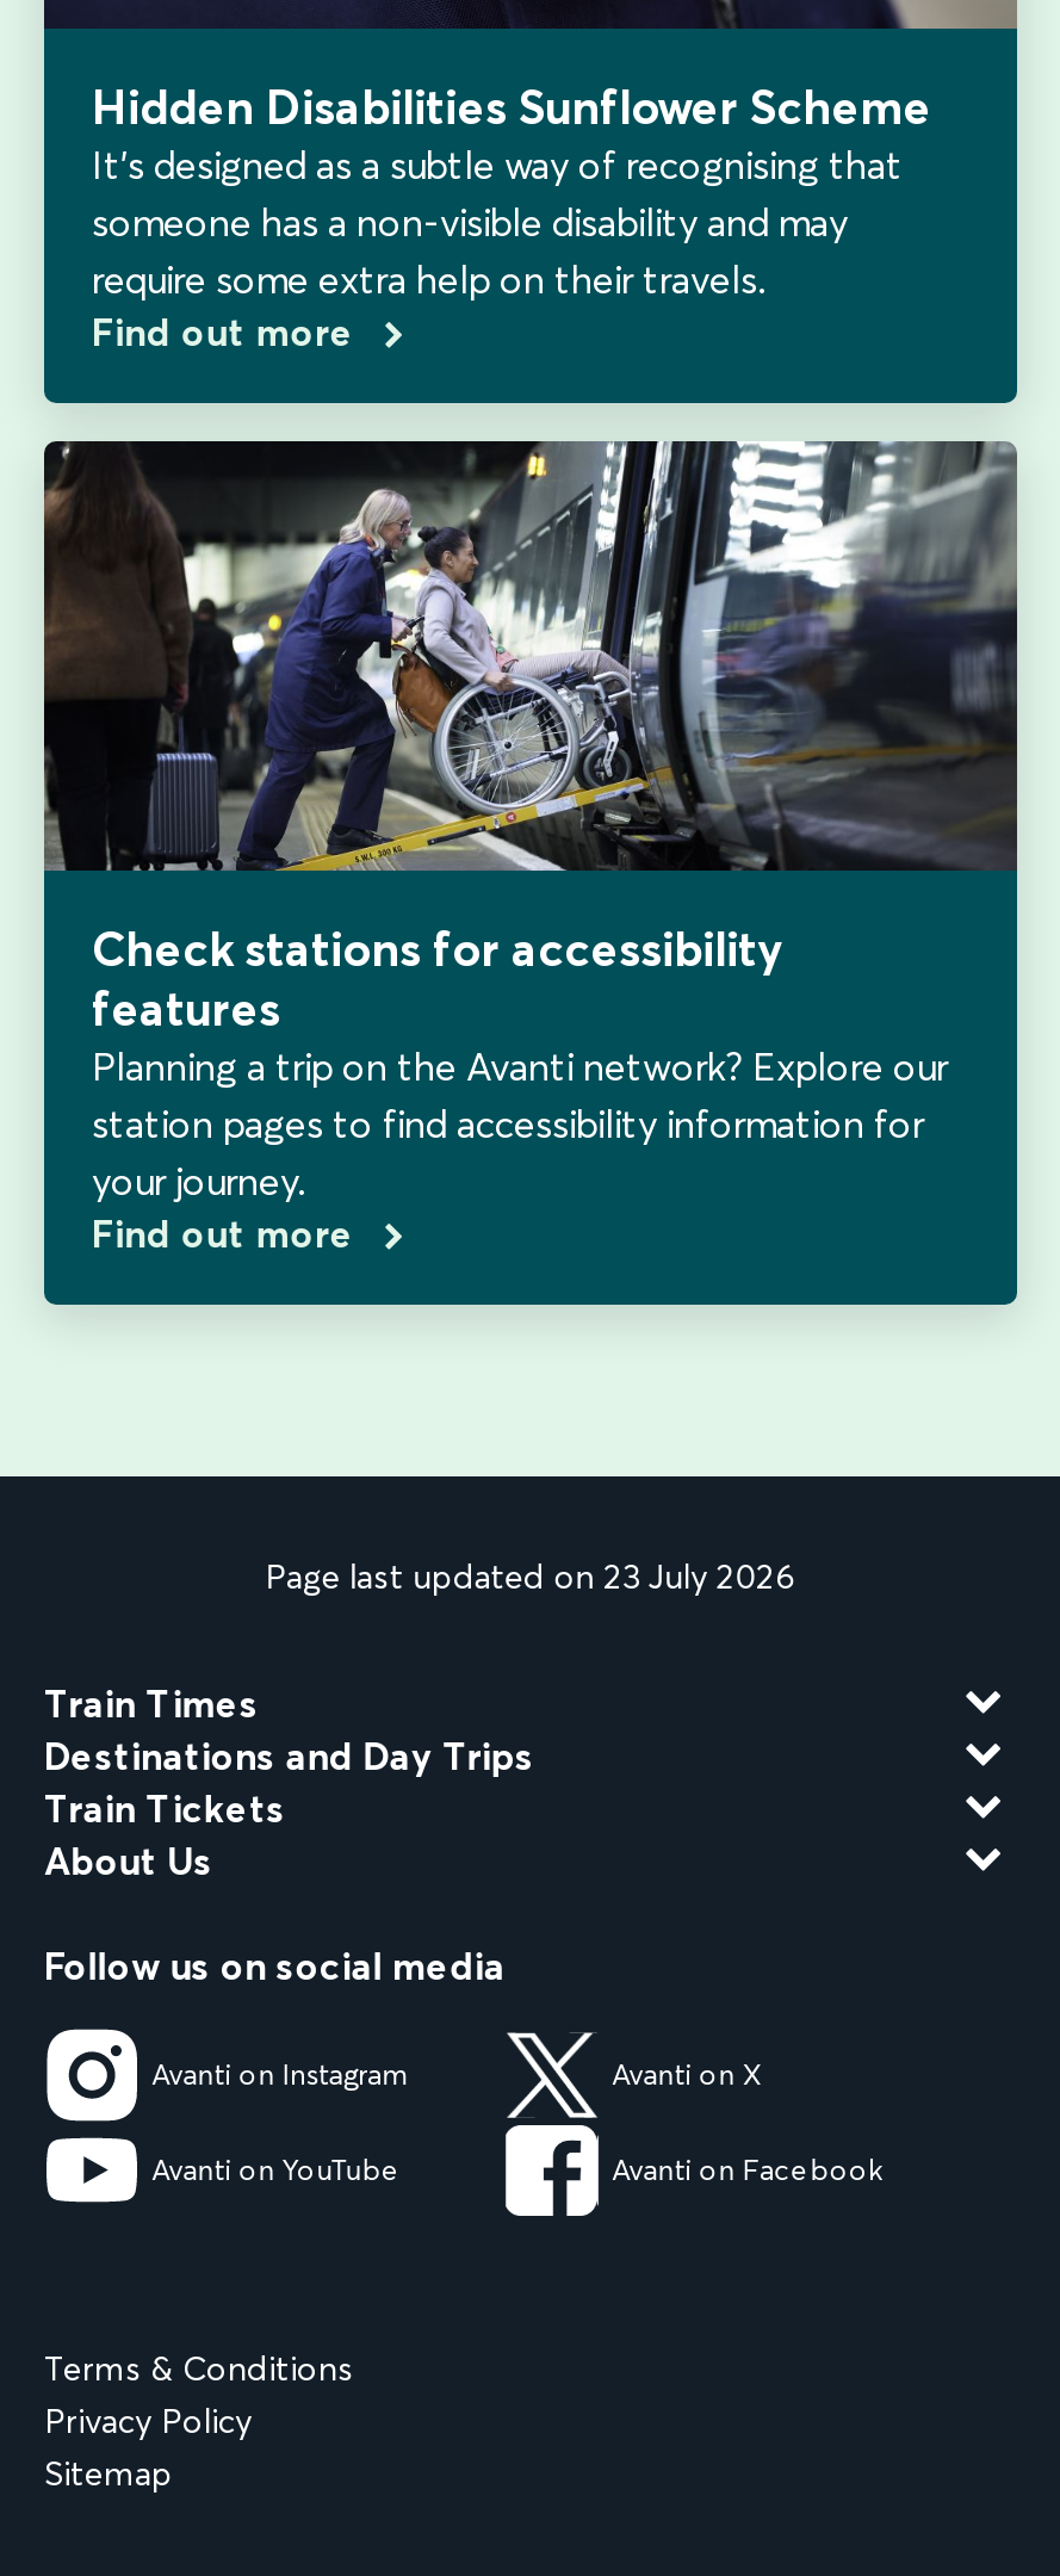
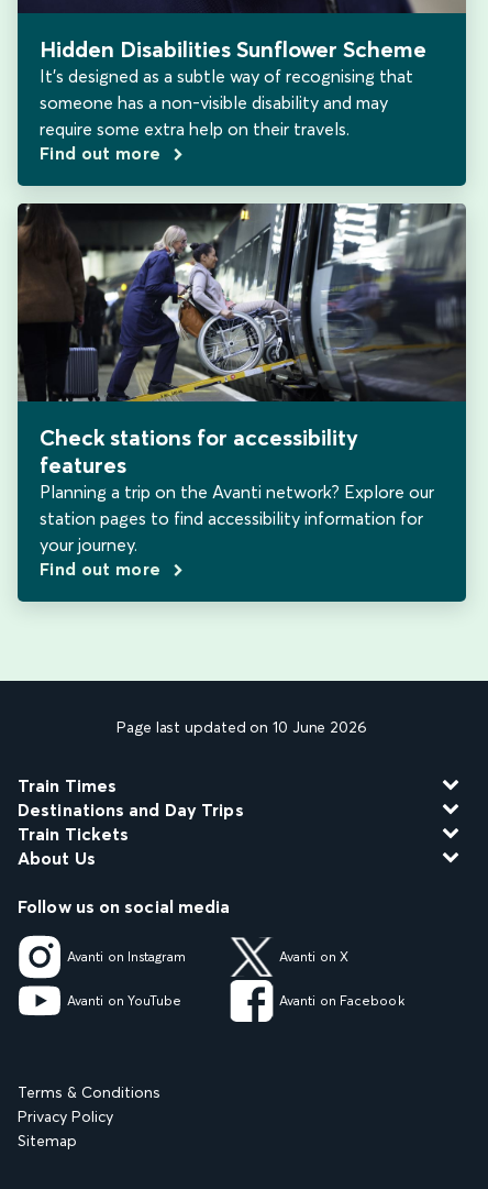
- Page last updated on 23 July 2026
+ Page last updated on 10 June 2026
